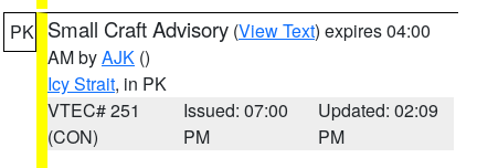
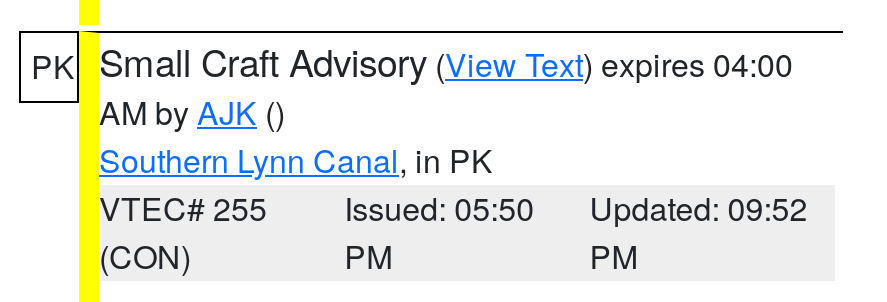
- Icy Strait, in PK
- VTEC# 251
+ Southern Lynn Canal, in PK
+ VTEC# 255

- Issued: 07:00
+ Issued: 05:50

- Updated: 02:09
+ Updated: 09:52
